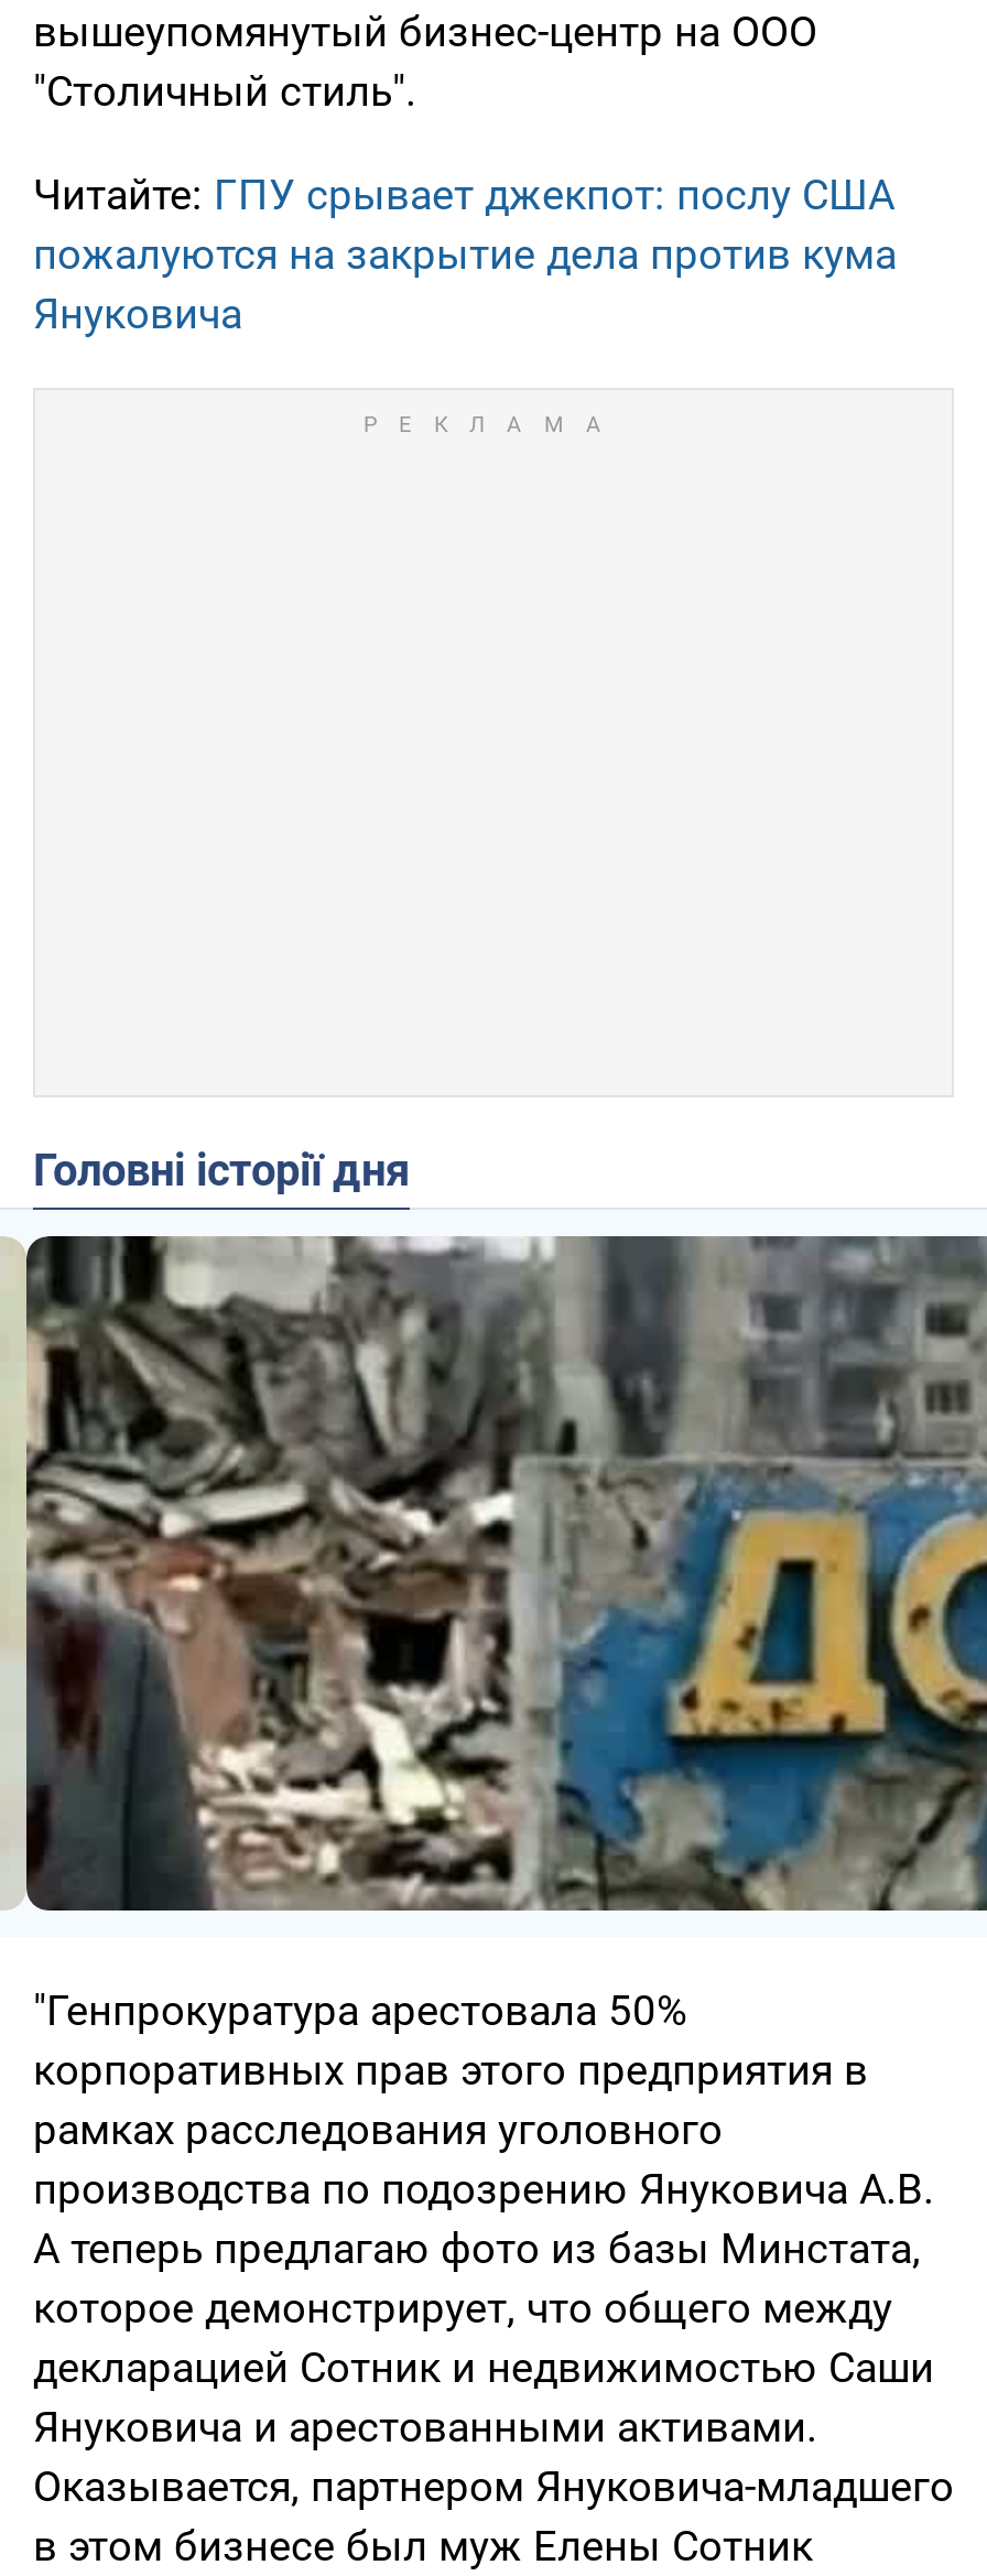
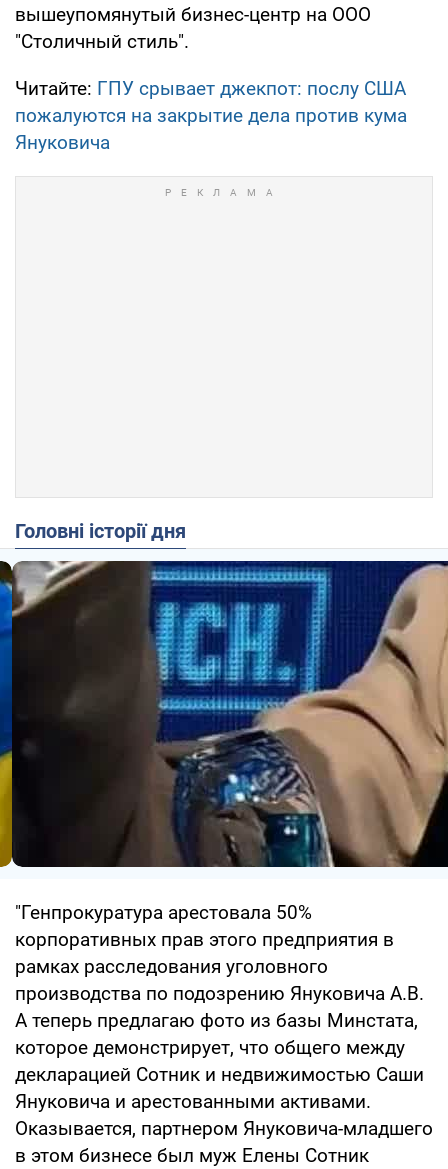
- [image]
+ [image]
